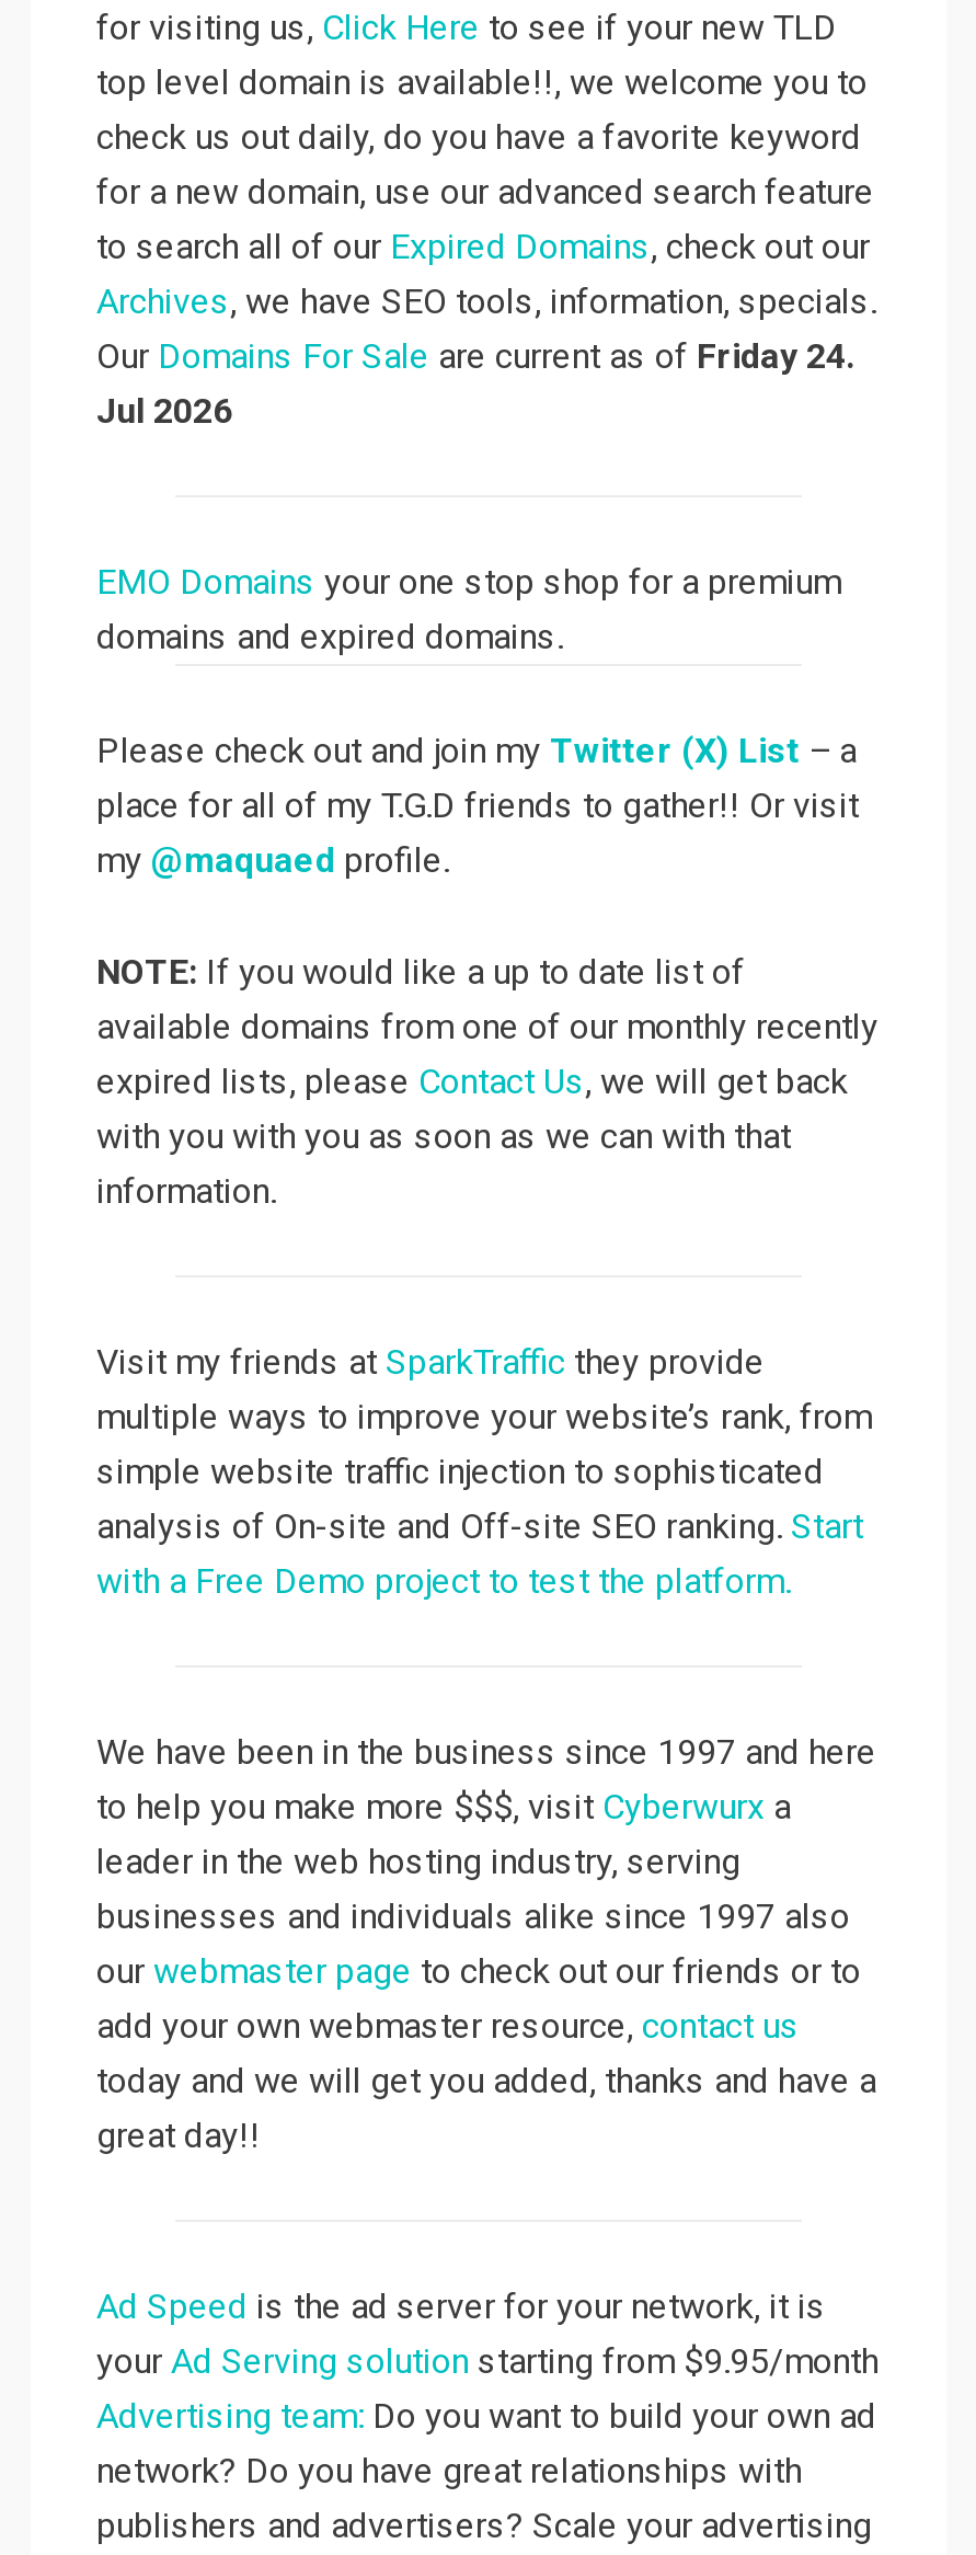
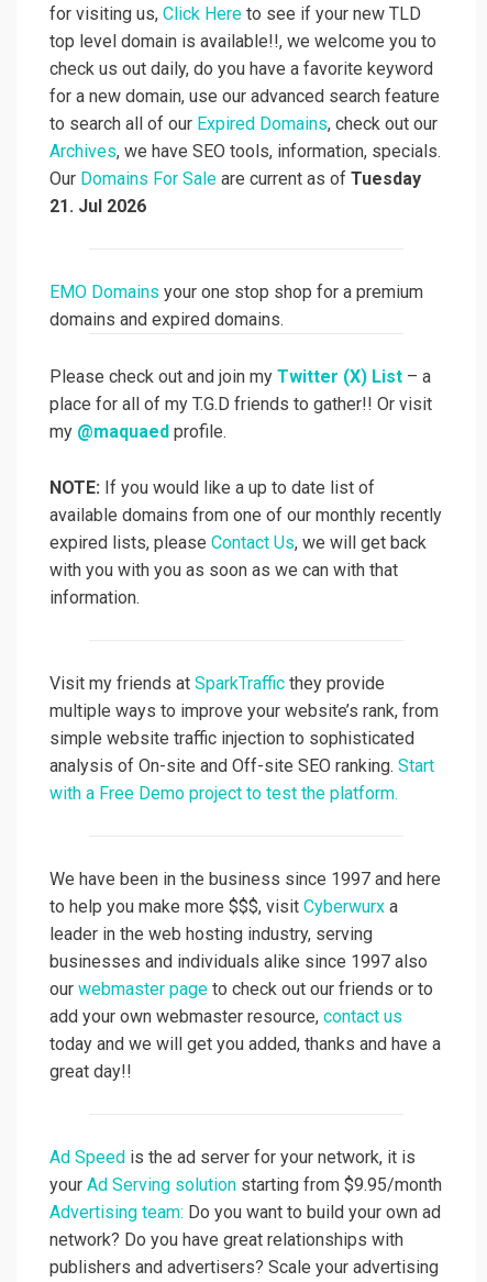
- Our Domains For Sale are current as of Friday 24.
- Jul 2026
+ Our Domains For Sale are current as of Tuesday
+ 21. Jul 2026
